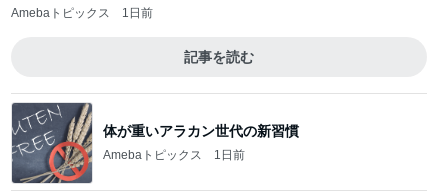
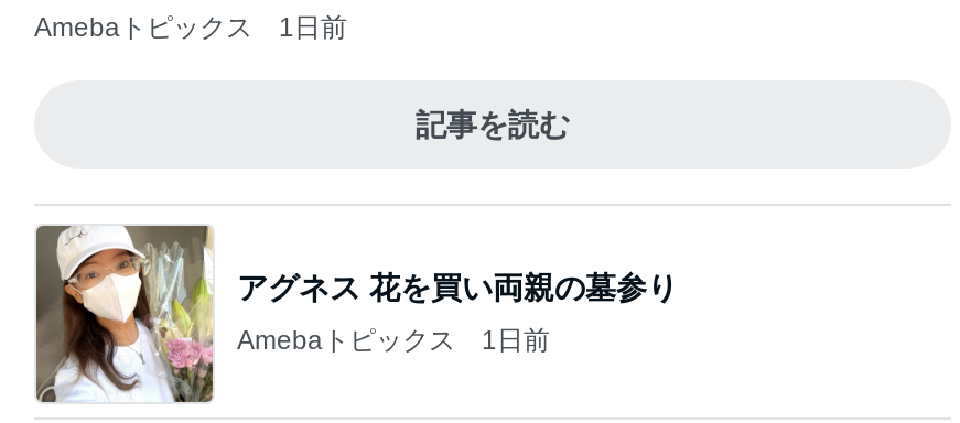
- [image]
- 体が重いアラカン世代の新習慣
+ [image]
+ アグネス 花を買い両親の墓参り
